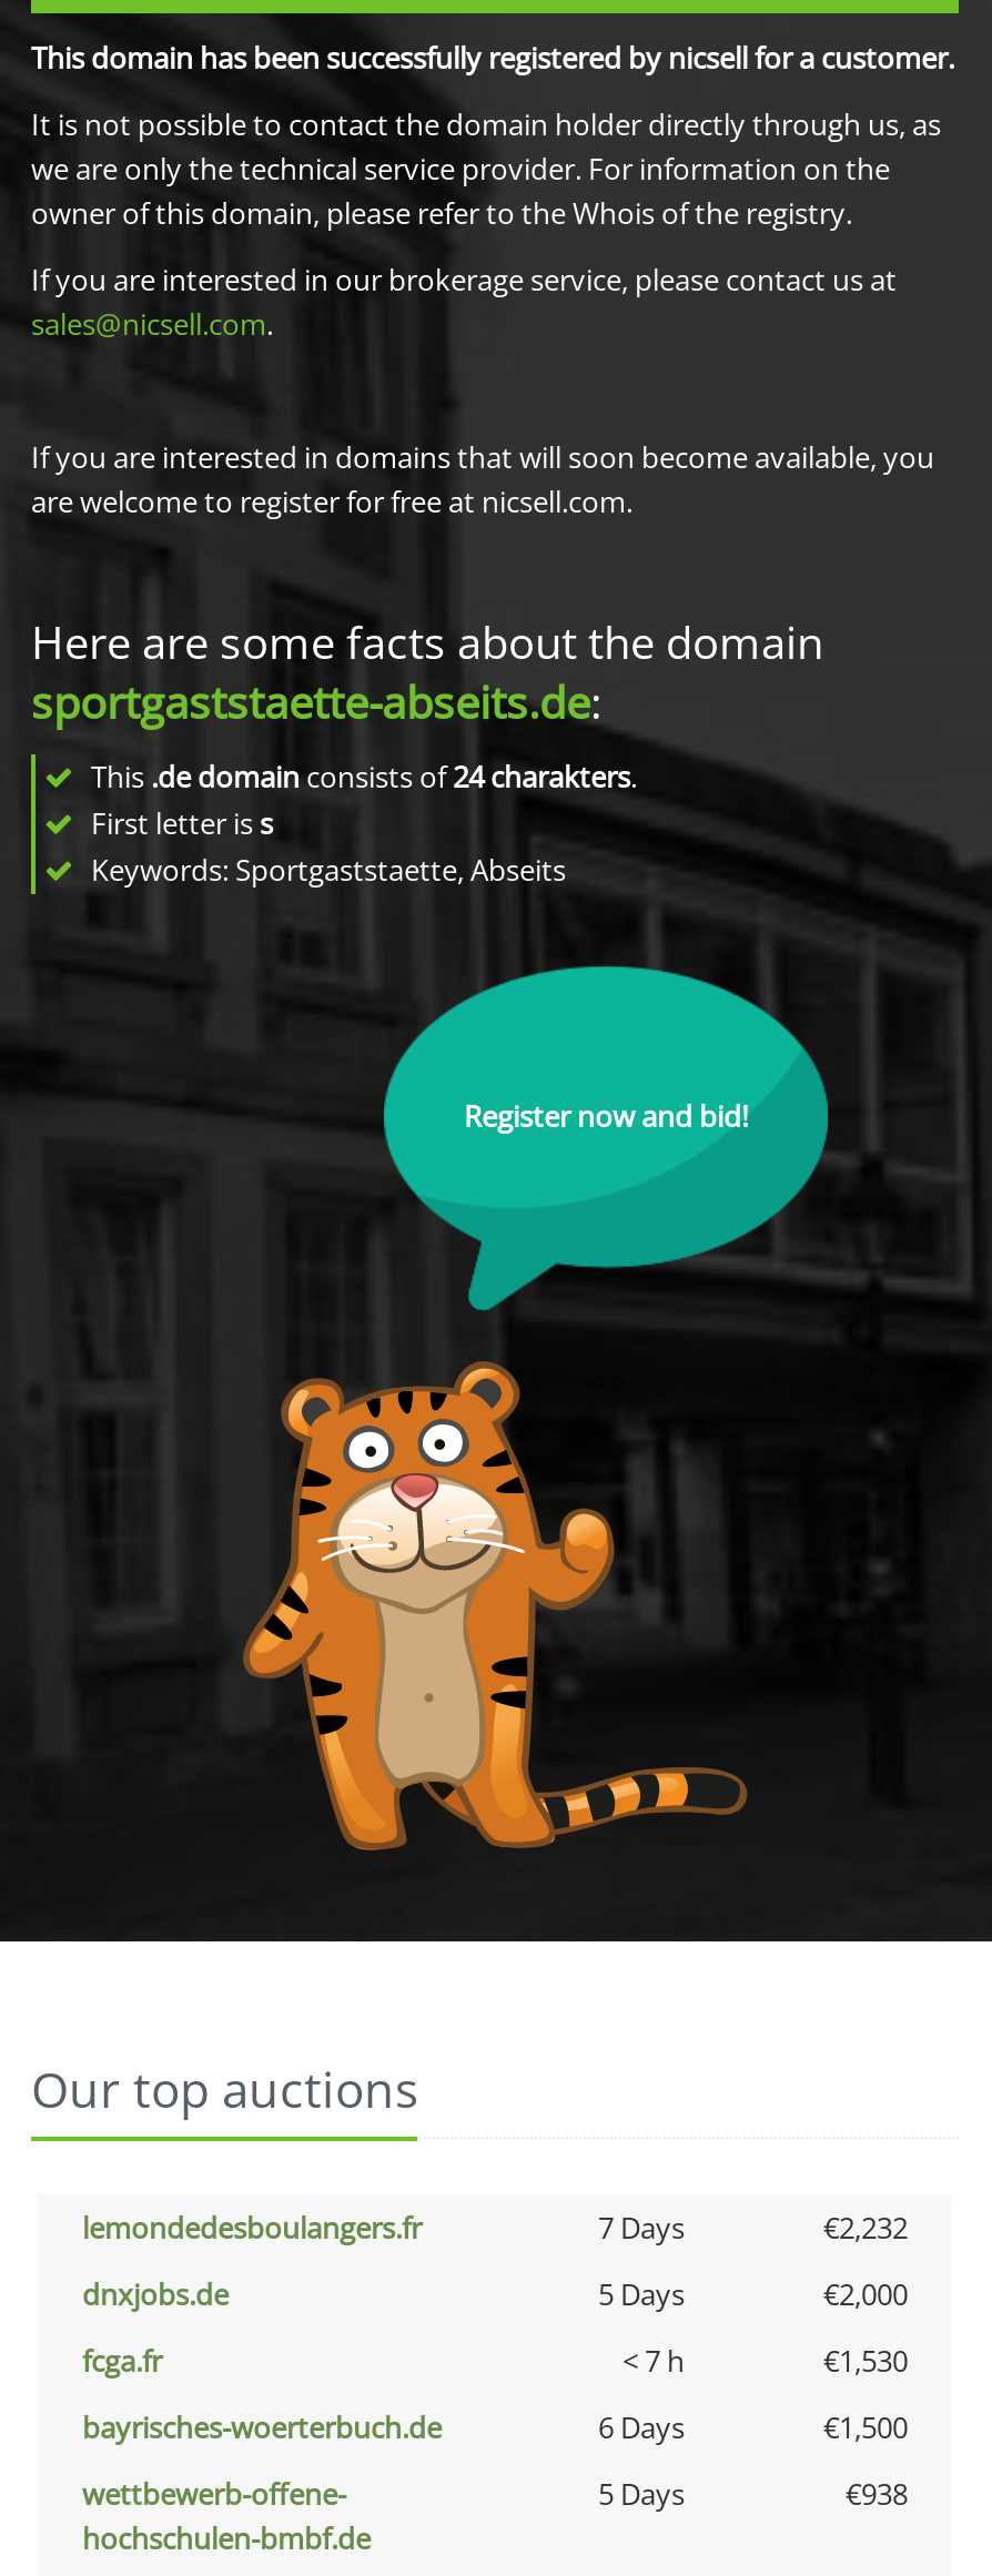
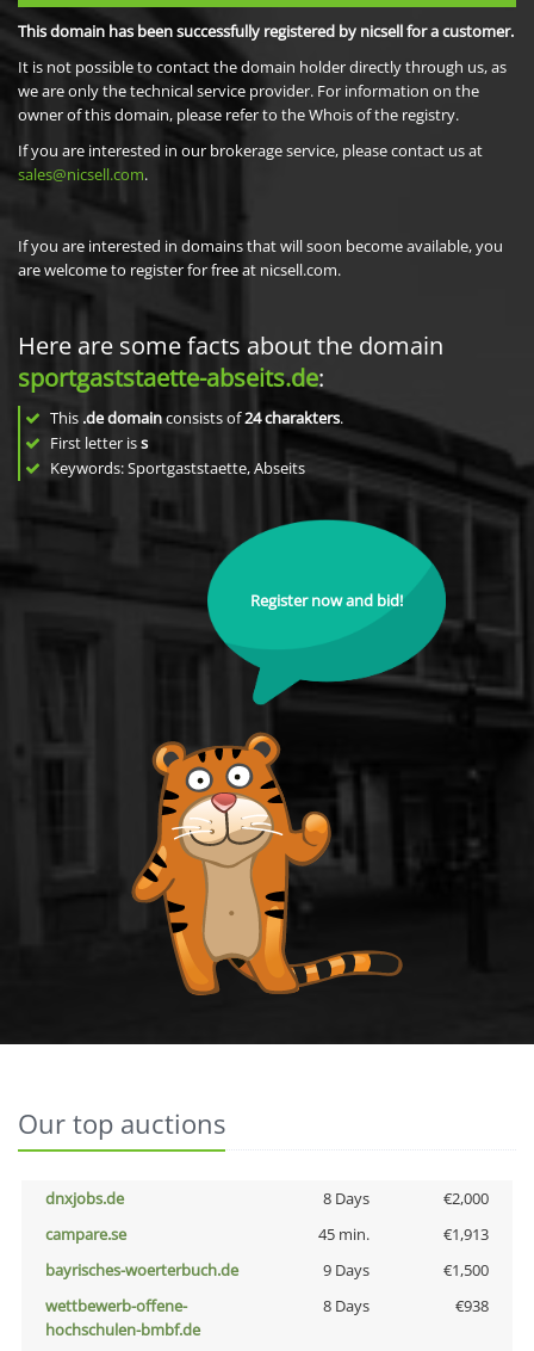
- lemondedesboulangers.fr
- 7 Days
- €2,232

- 5 Days
+ 8 Days

- fcga.fr
- < 7 h
- €1,530
+ campare.se
+ 45 min.
+ €1,913

- 6 Days
+ 9 Days

- 5 Days
+ 8 Days
